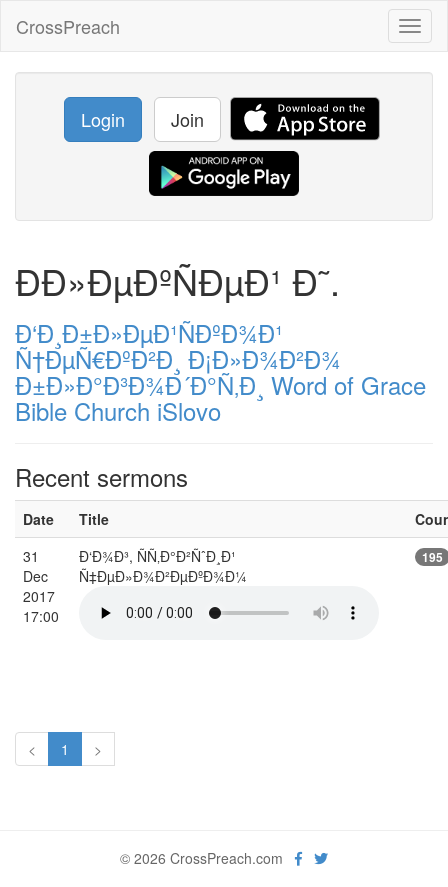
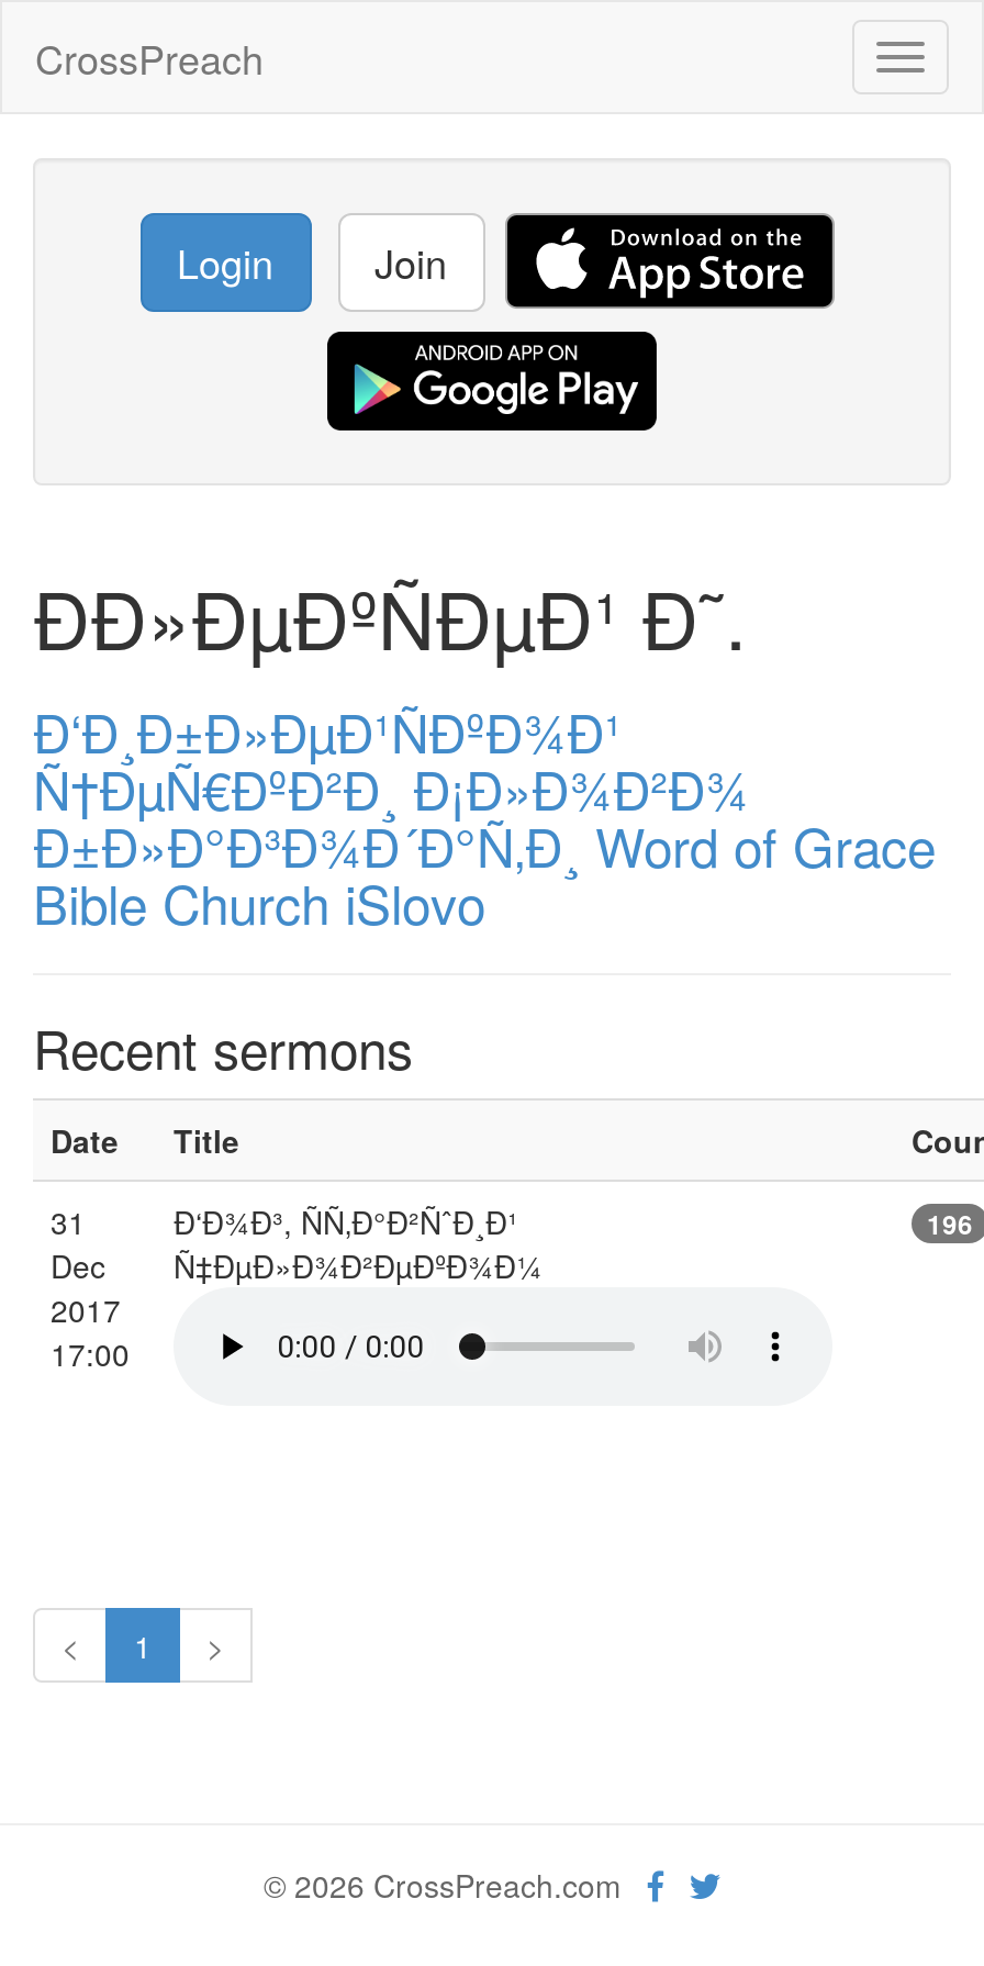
- 195
+ 196
